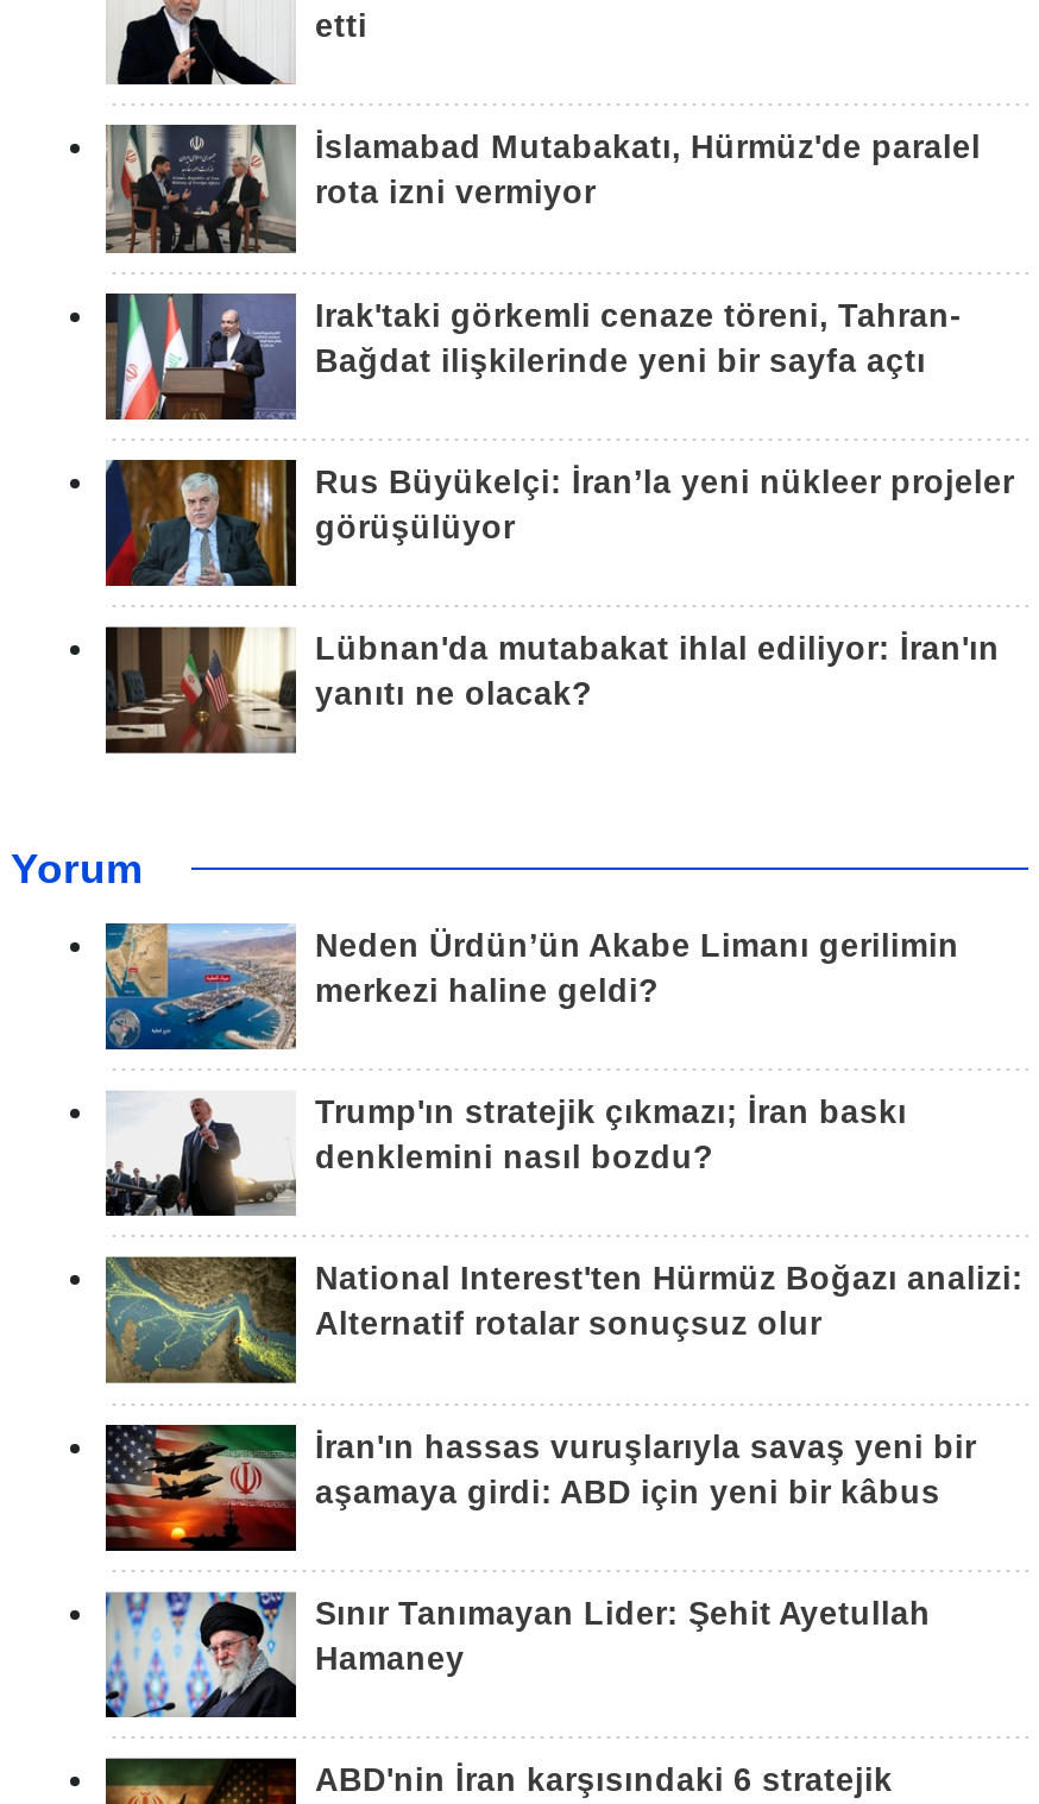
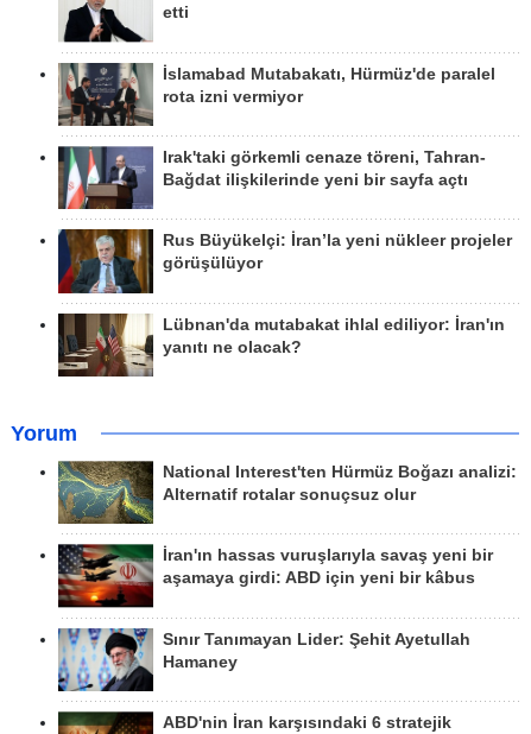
- [image]
- Neden Ürdün’ün Akabe Limanı gerilimin
- merkezi haline geldi?
- Trump'ın stratejik çıkmazı; İran baskı
- denklemini nasıl bozdu?

- [image]
